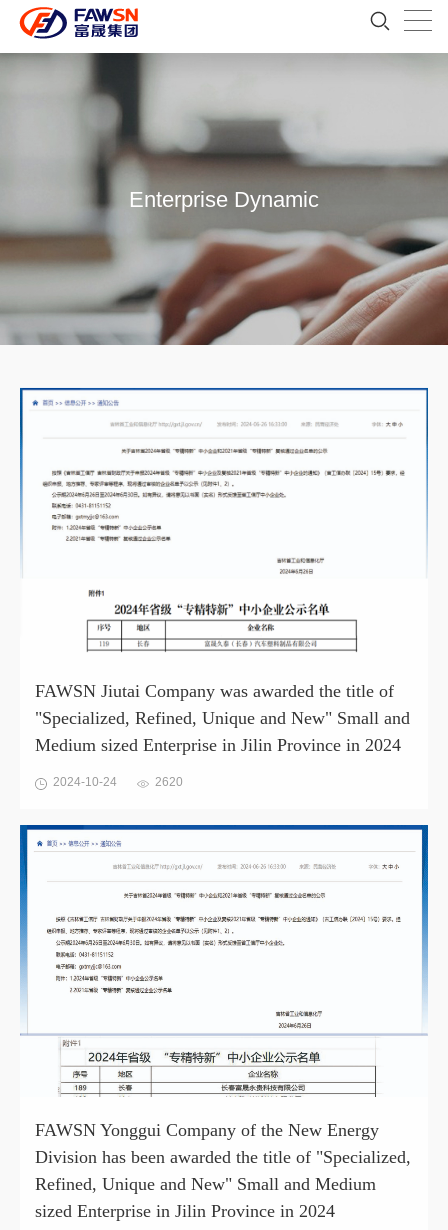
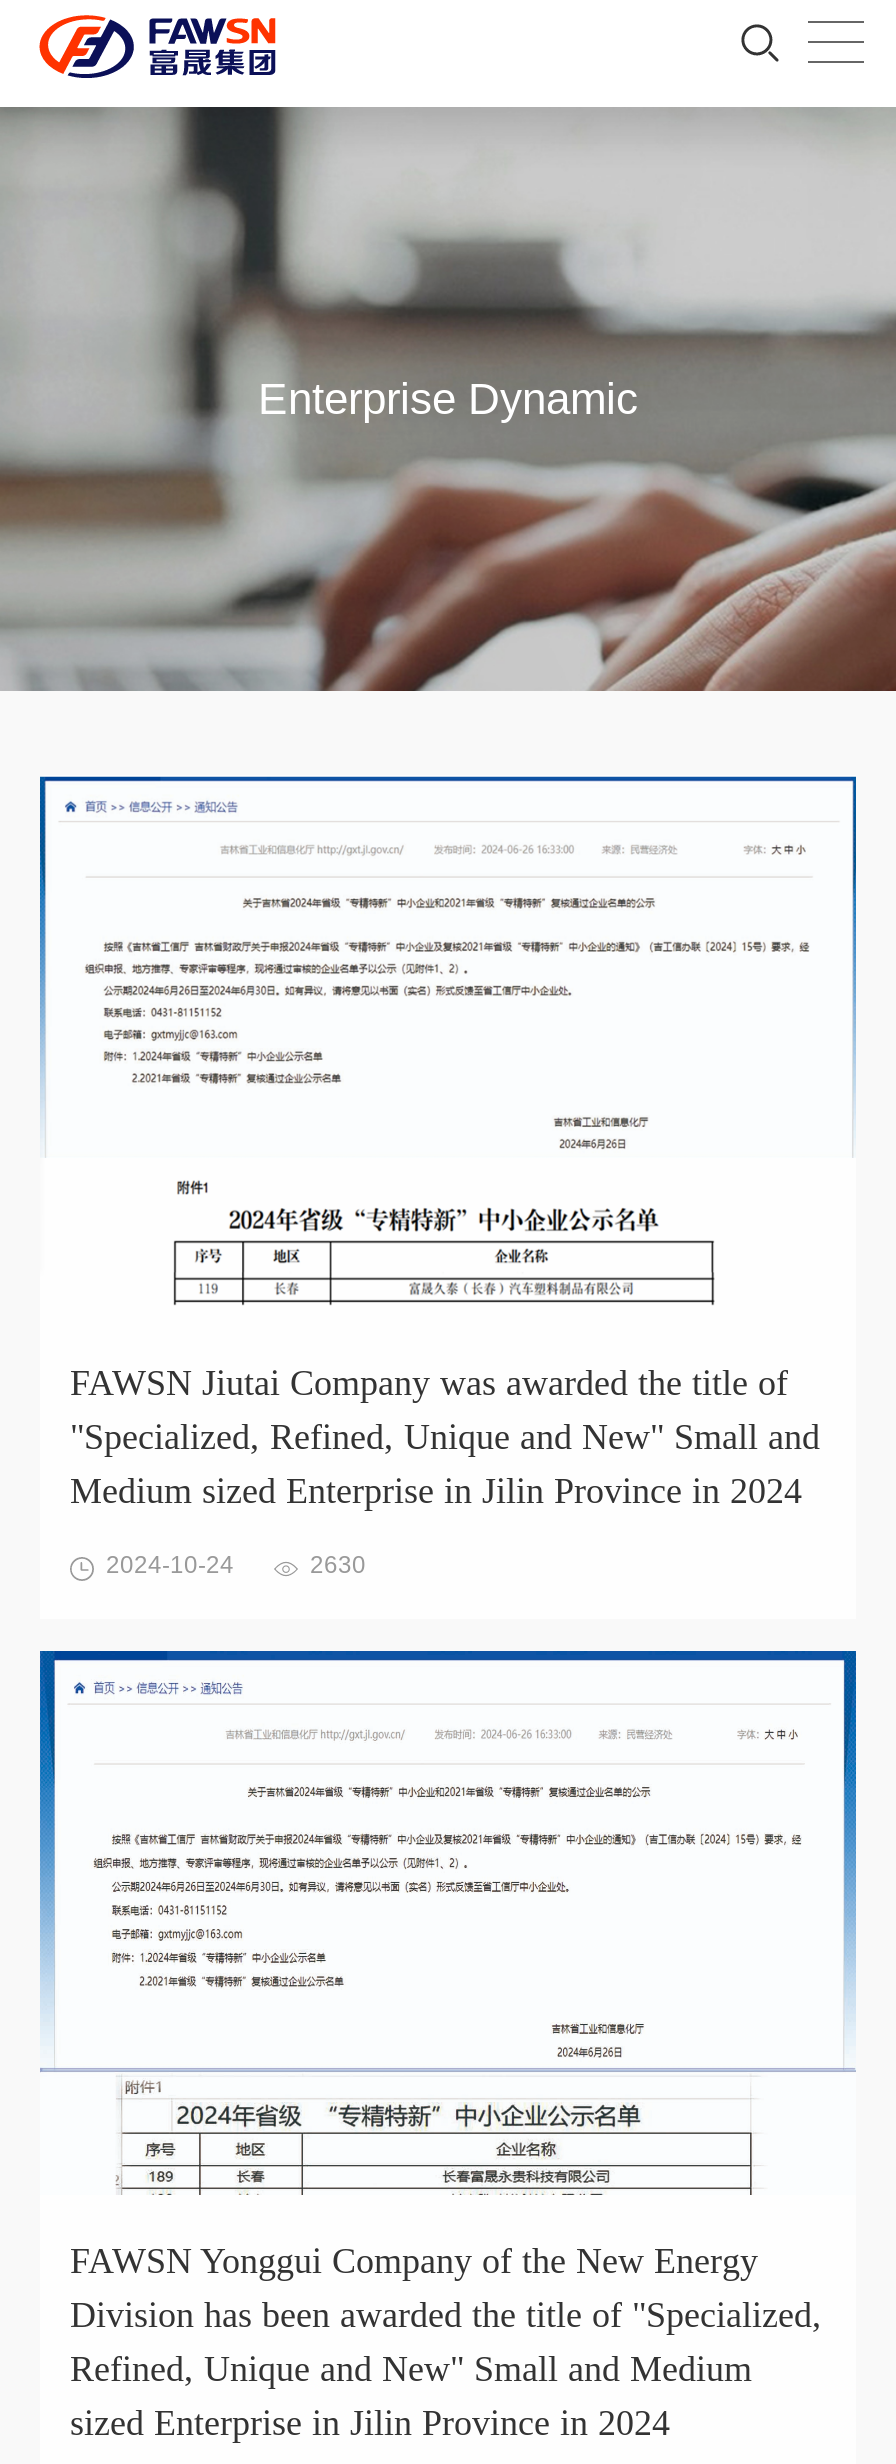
- 2620
+ 2630
